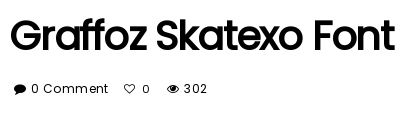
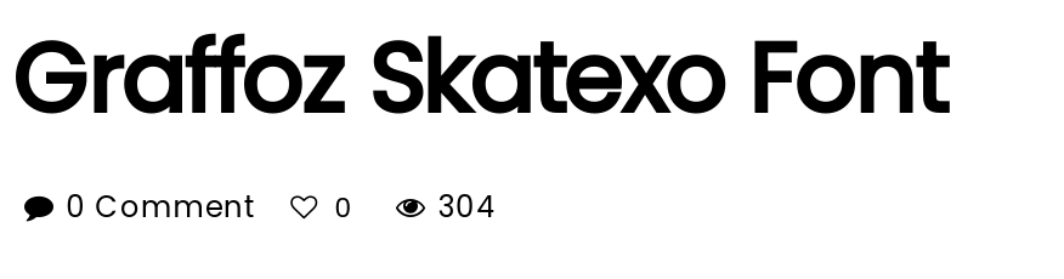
- 302
+ 304
